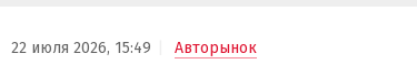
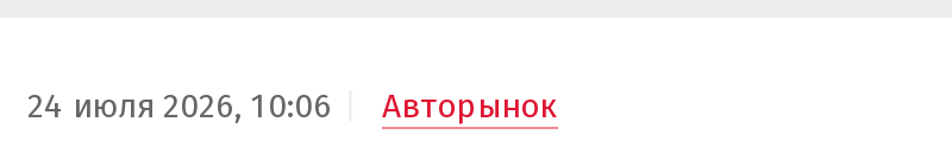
- 22 июля 2026, 15:49 Авторынок
+ 24 июля 2026, 10:06 Авторынок
